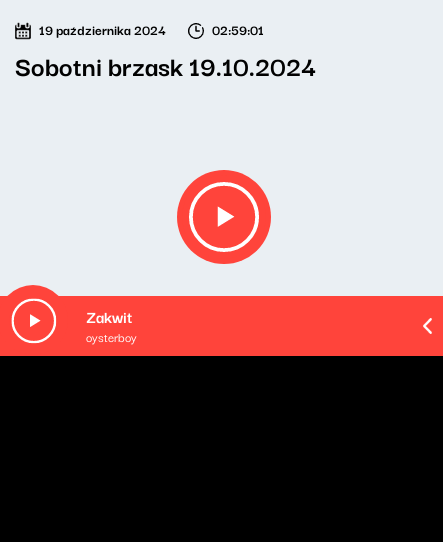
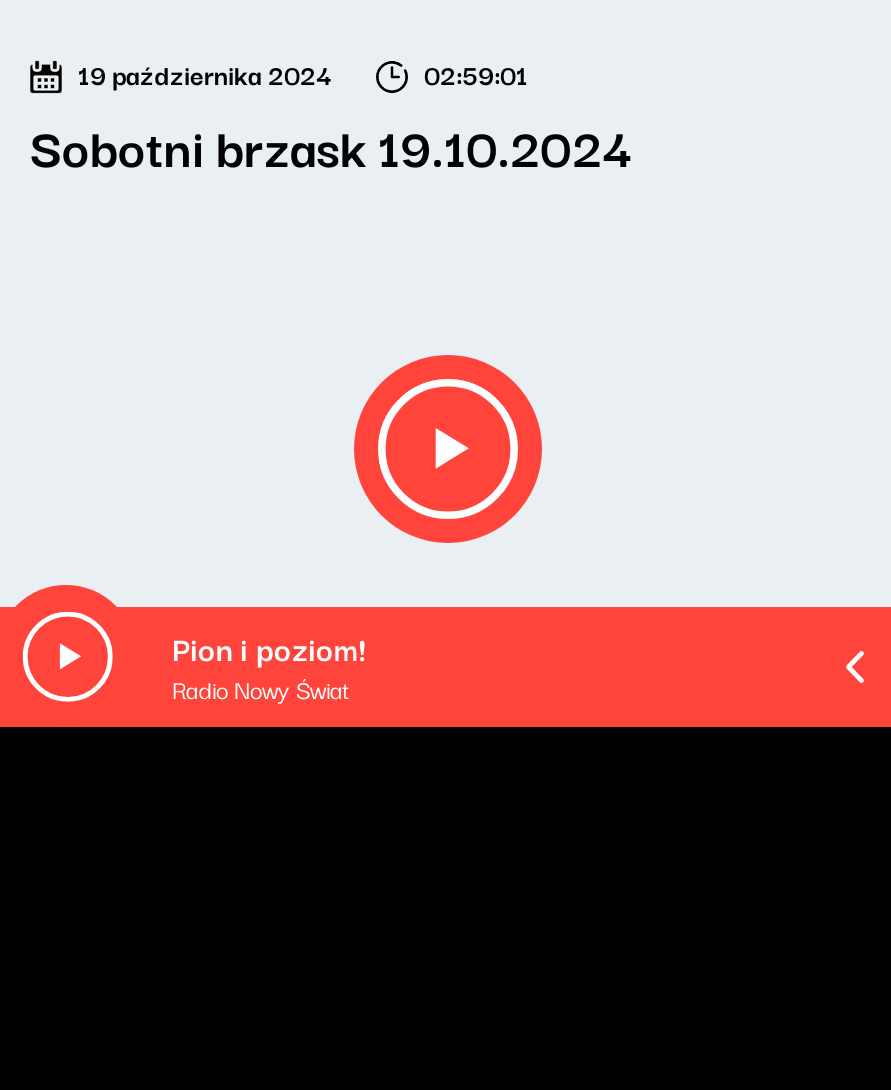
- Zakwit
- oysterboy
+ Pion i poziom!
+ Radio Nowy Świat
